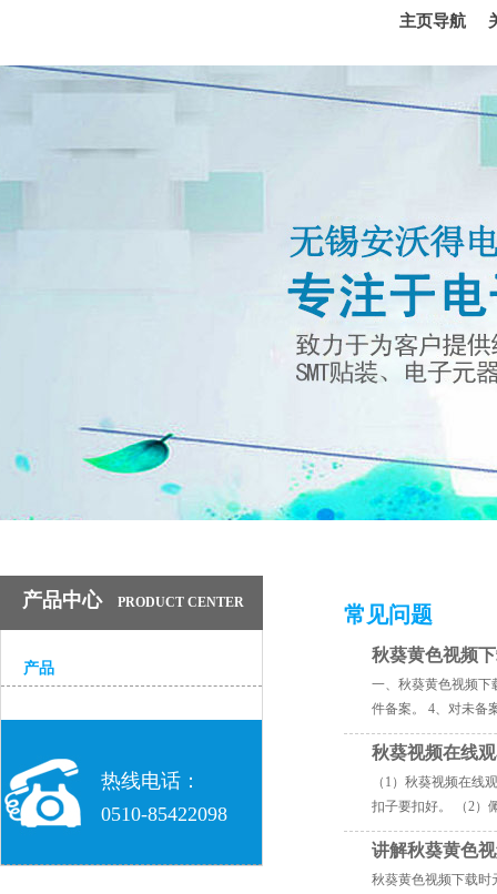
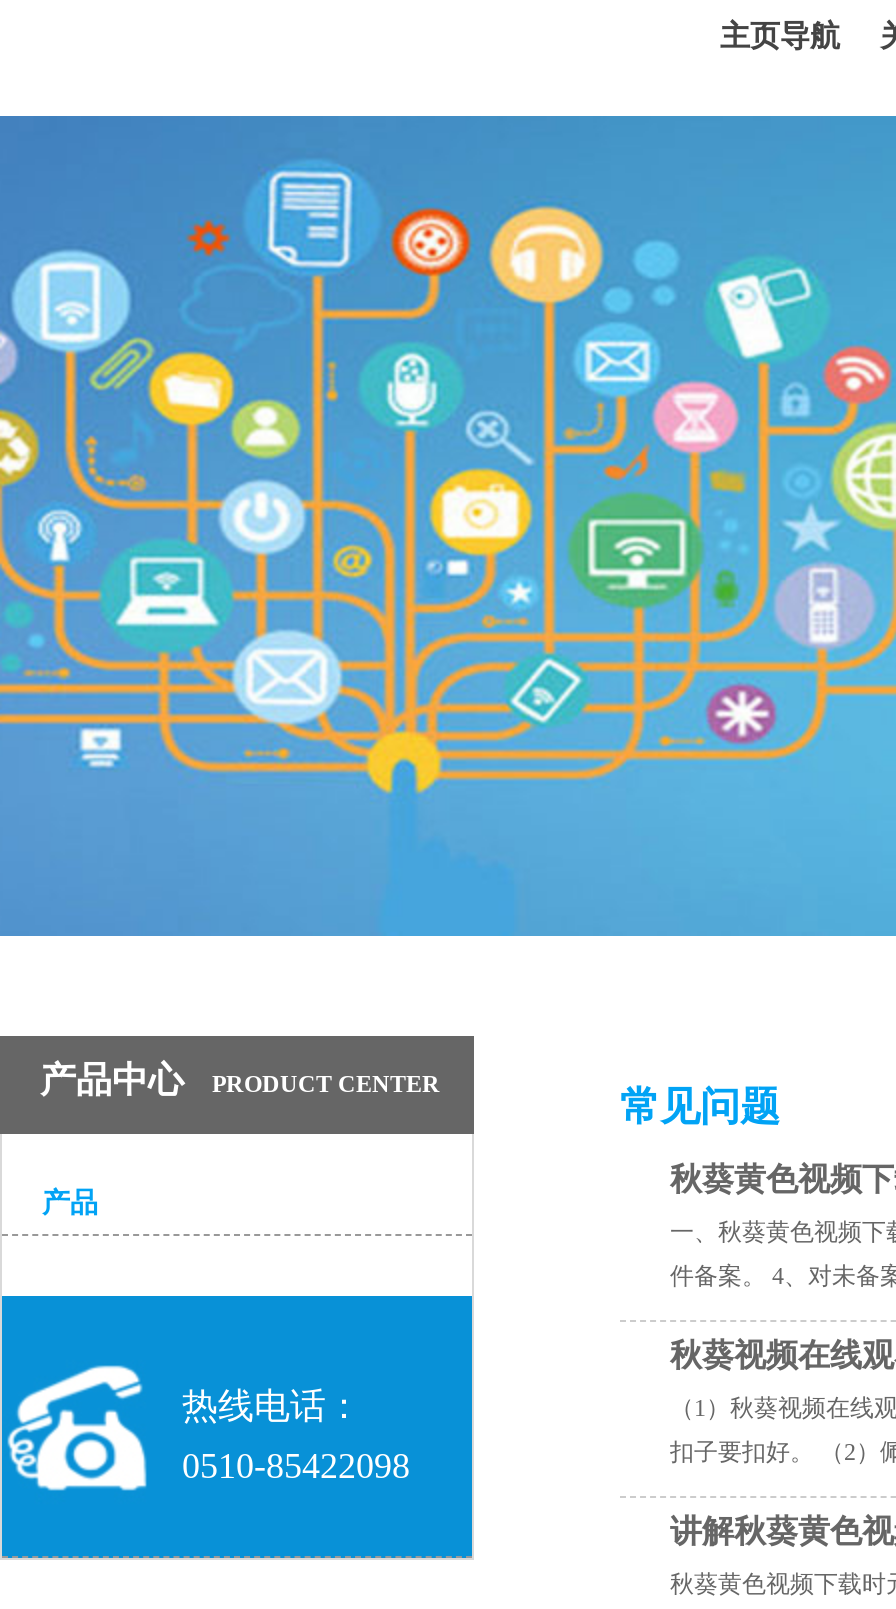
- [image]
+ [image]
